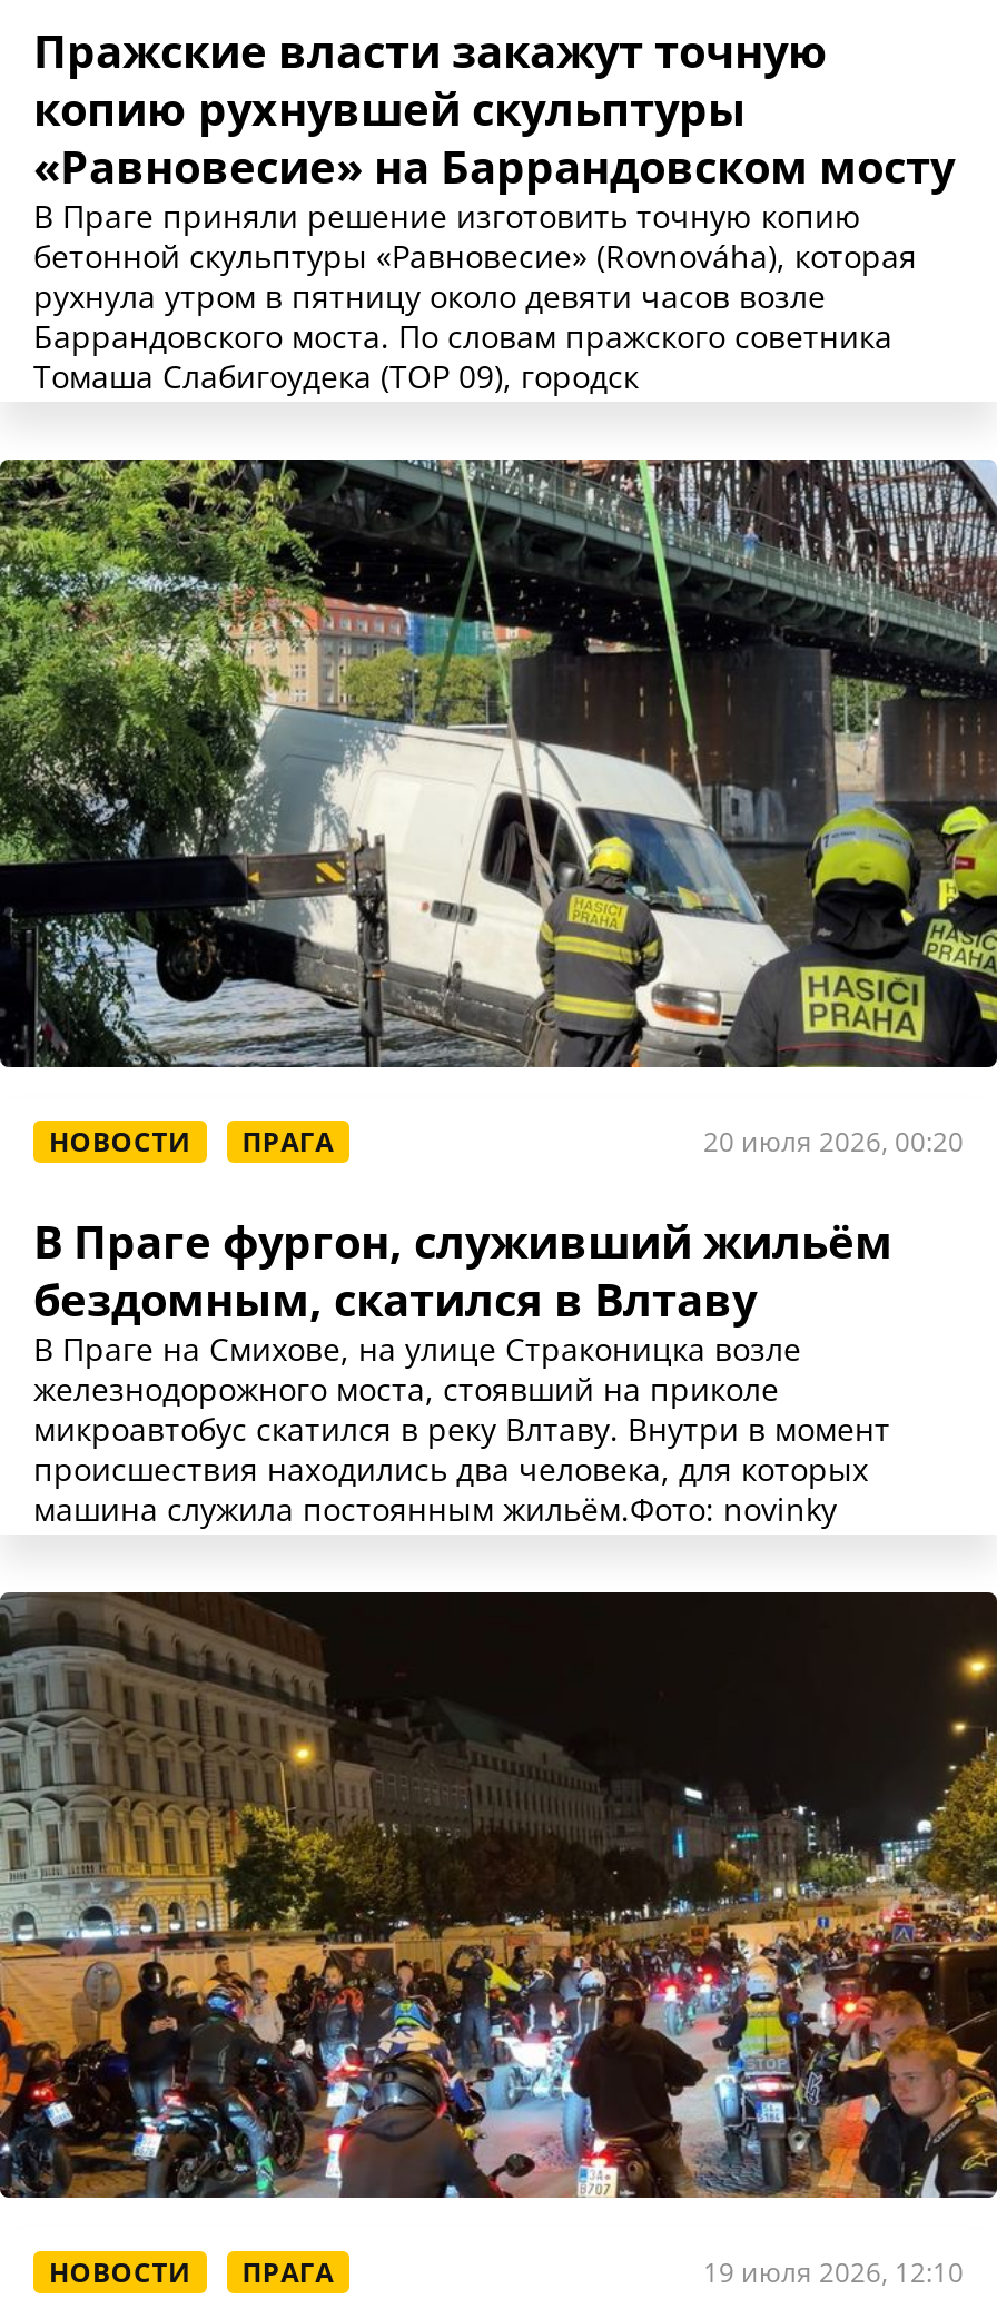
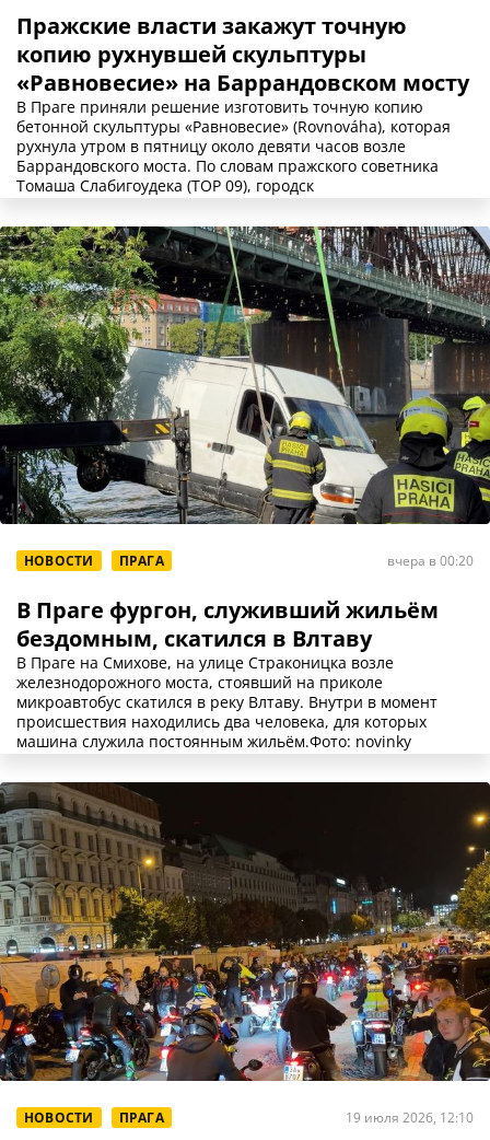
- 20 июля 2026, 00:20
+ вчера в 00:20
